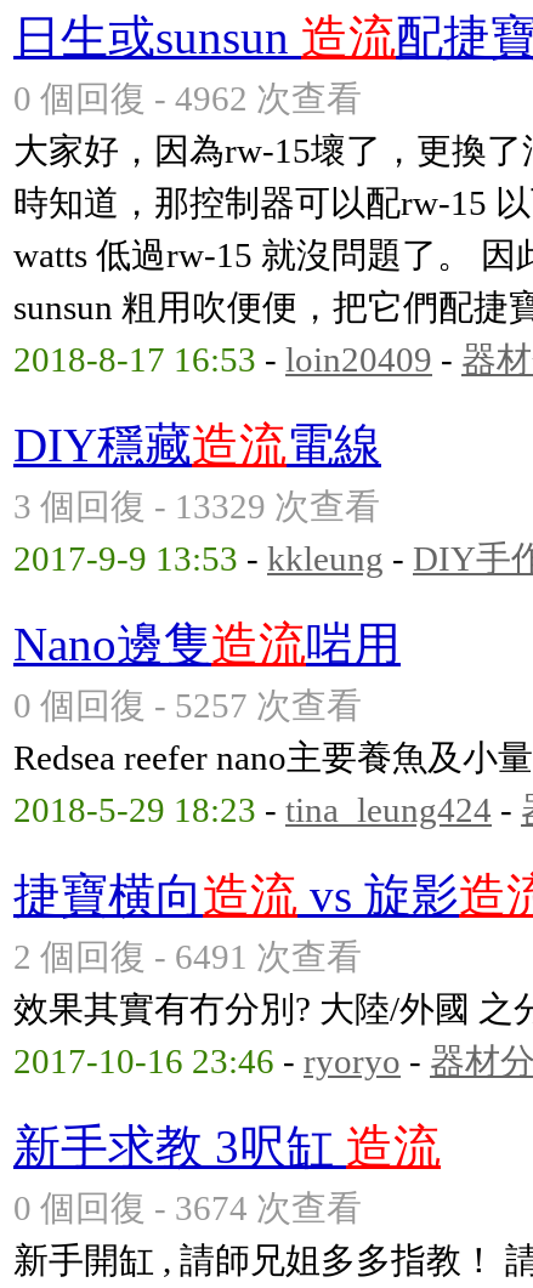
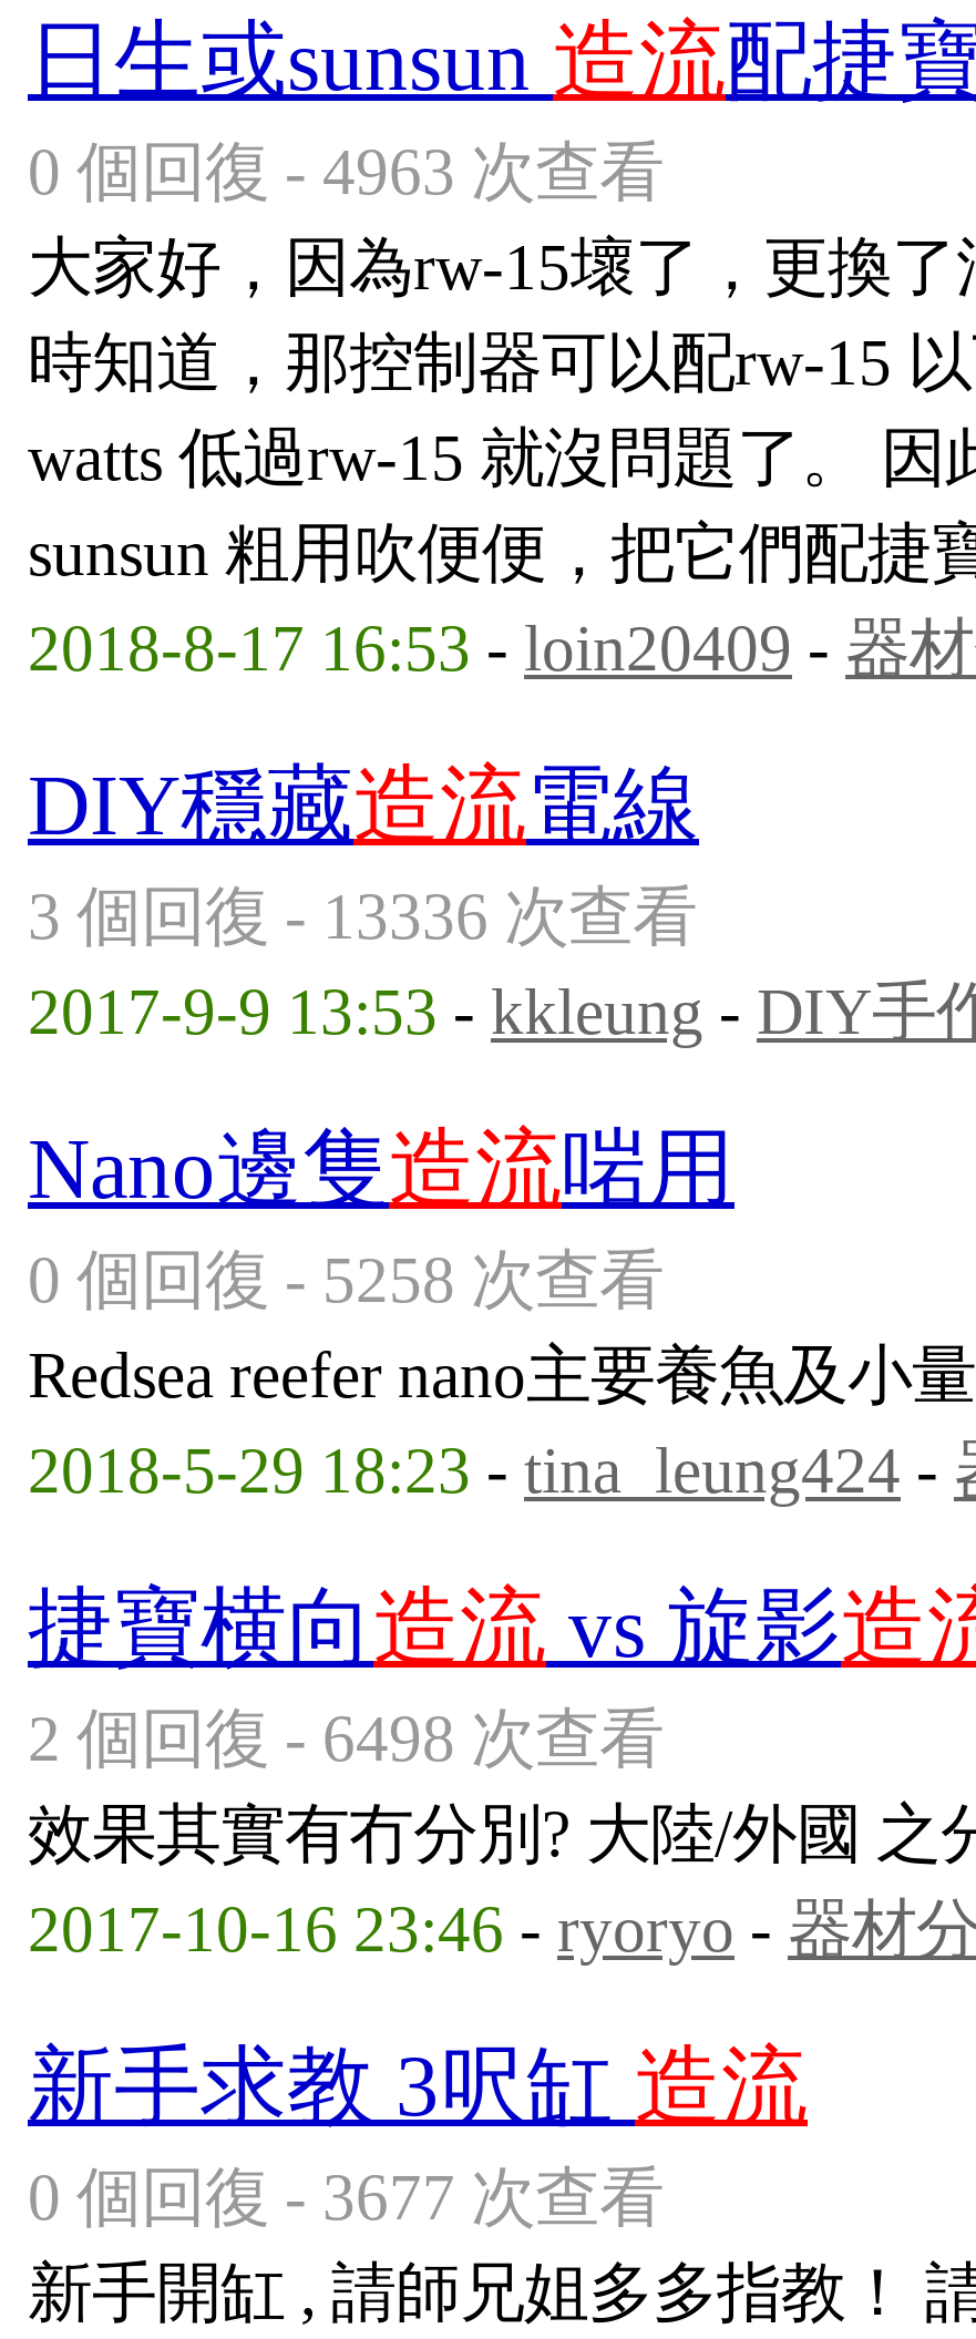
- 0 個回復 - 4962 次查看
+ 0 個回復 - 4963 次查看

- 3 個回復 - 13329 次查看
+ 3 個回復 - 13336 次查看

- 0 個回復 - 5257 次查看
+ 0 個回復 - 5258 次查看

- 2 個回復 - 6491 次查看
+ 2 個回復 - 6498 次查看

- 0 個回復 - 3674 次查看
+ 0 個回復 - 3677 次查看
